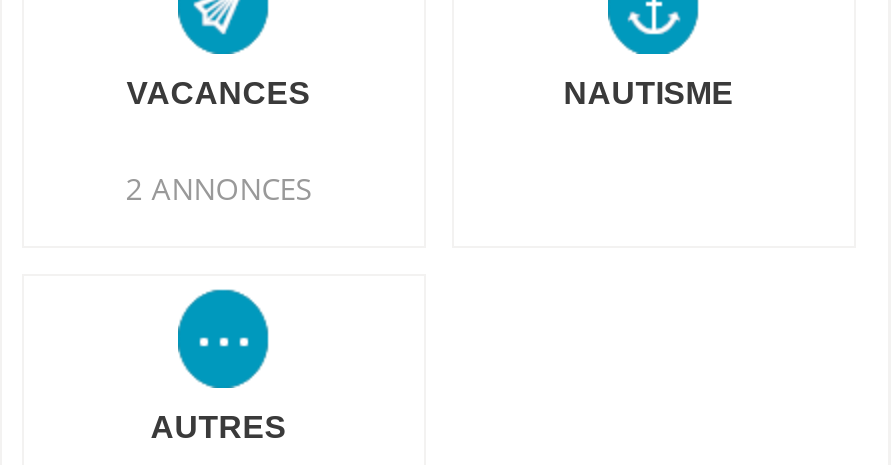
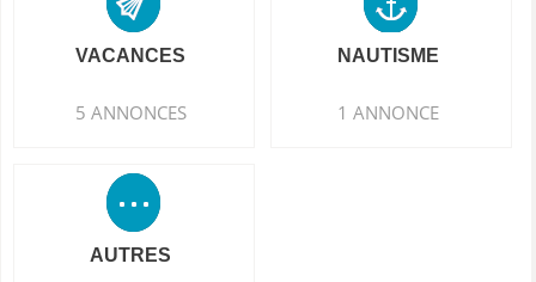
+ 1 ANNONCE

- 2 ANNONCES
+ 5 ANNONCES
